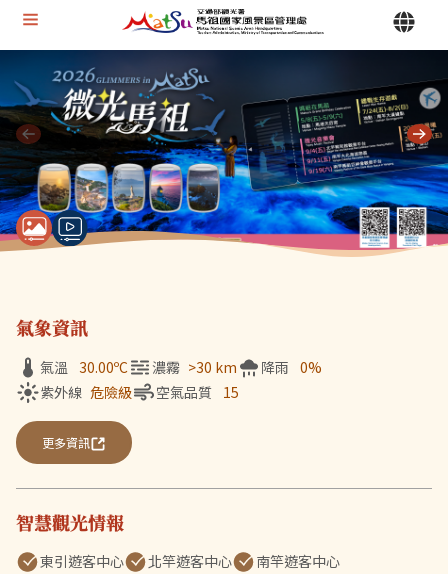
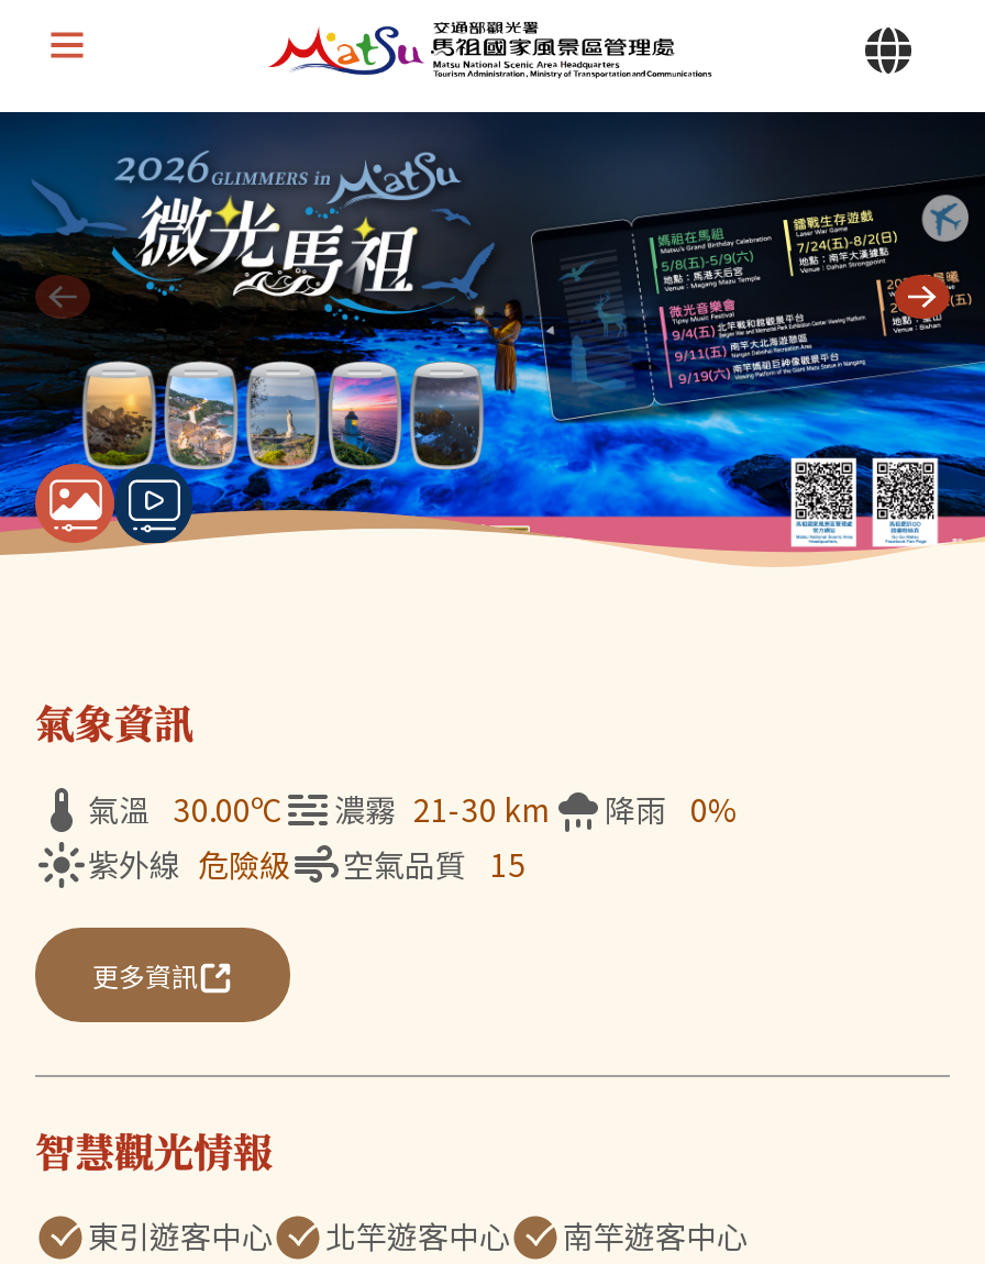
- 氣溫 30.00ºC 濃霧 >30 km 降雨 0%
+ 氣溫 30.00ºC 濃霧 21-30 km 降雨 0%
